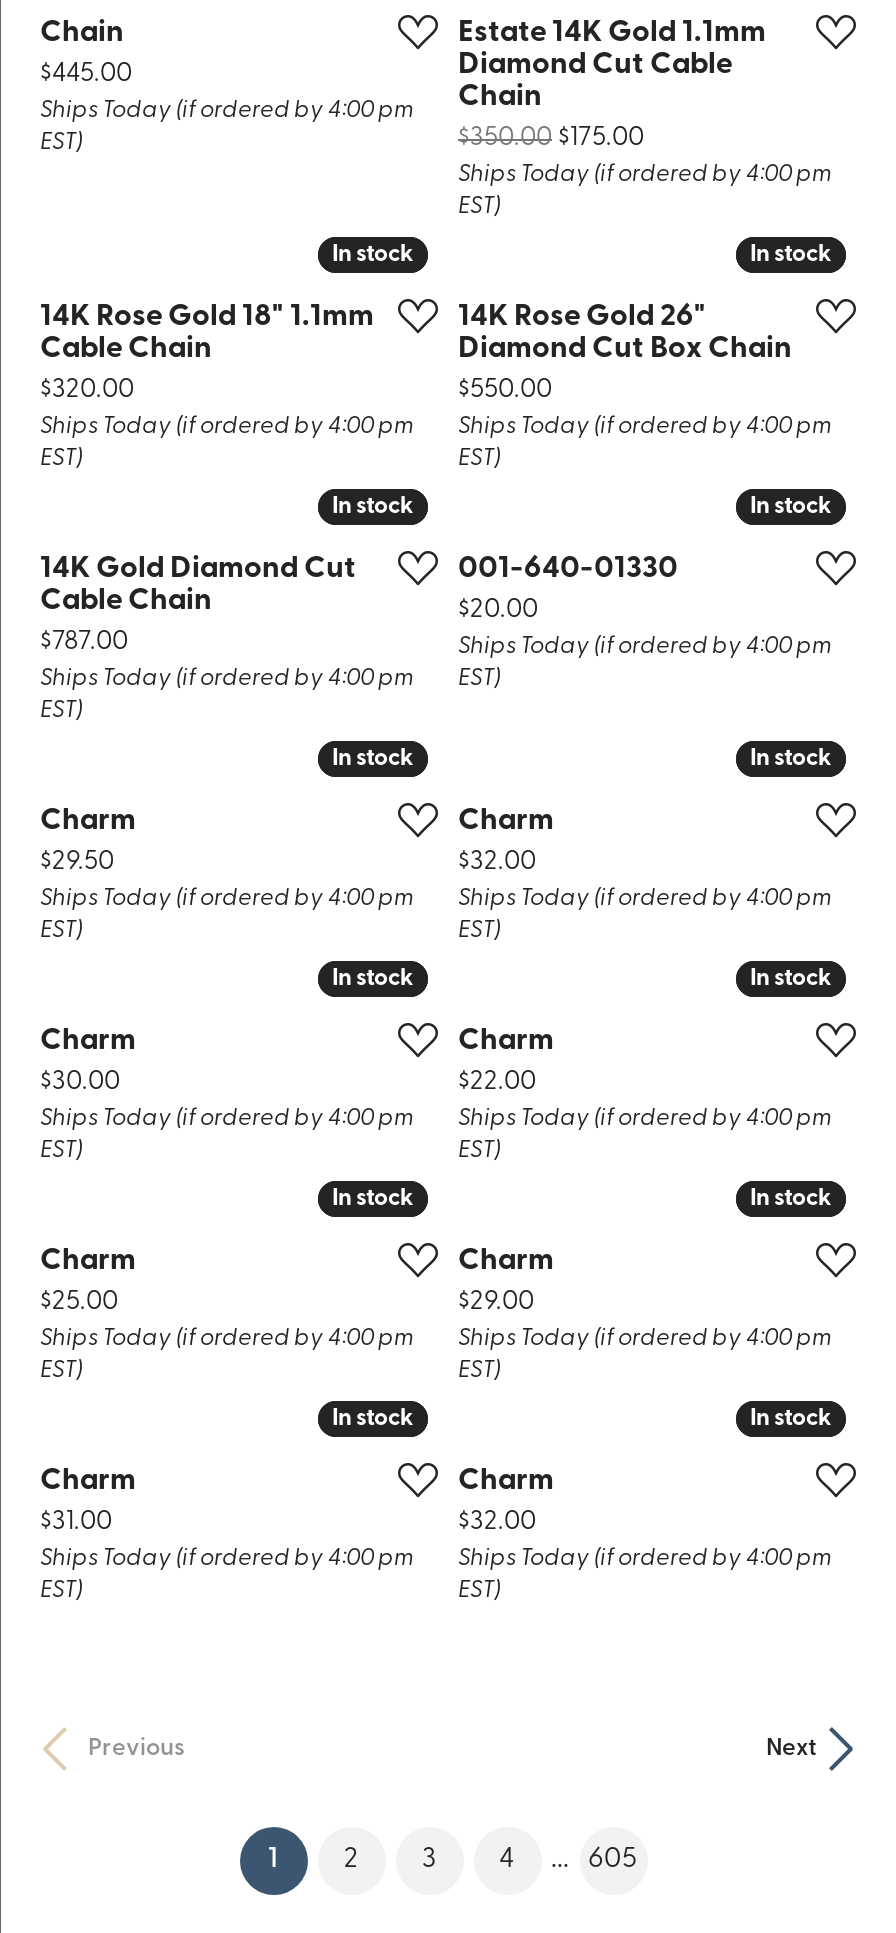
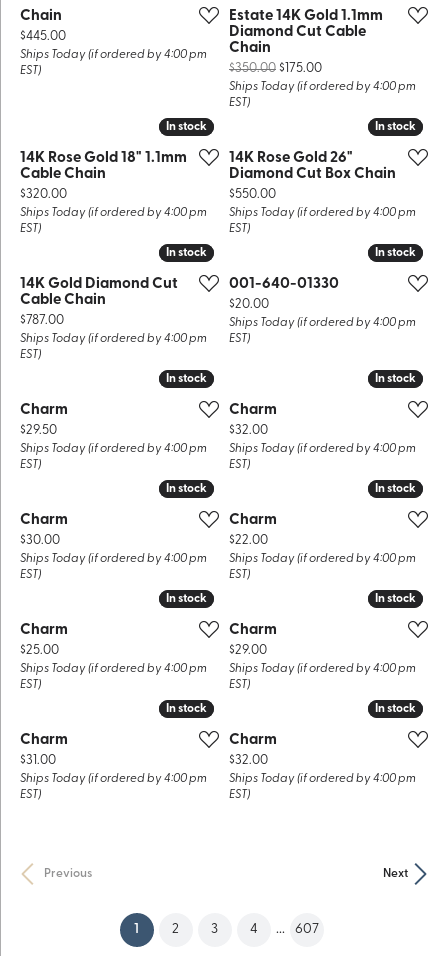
- 605
+ 607
